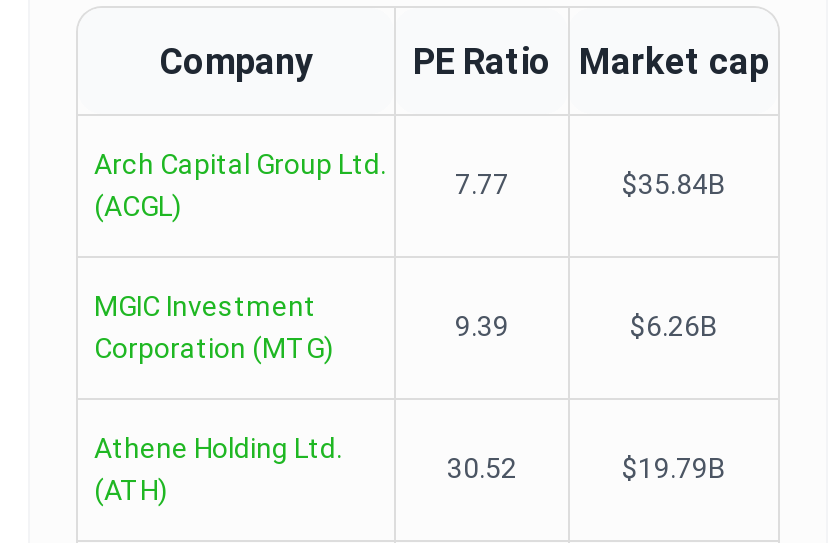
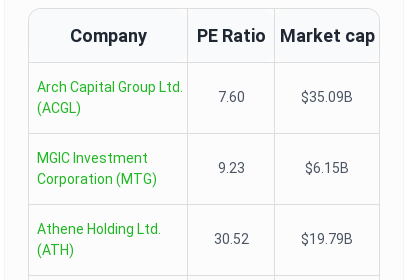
- 7.77
- $35.84B
+ 7.60
+ $35.09B

- 9.39
- $6.26B
+ 9.23
+ $6.15B
